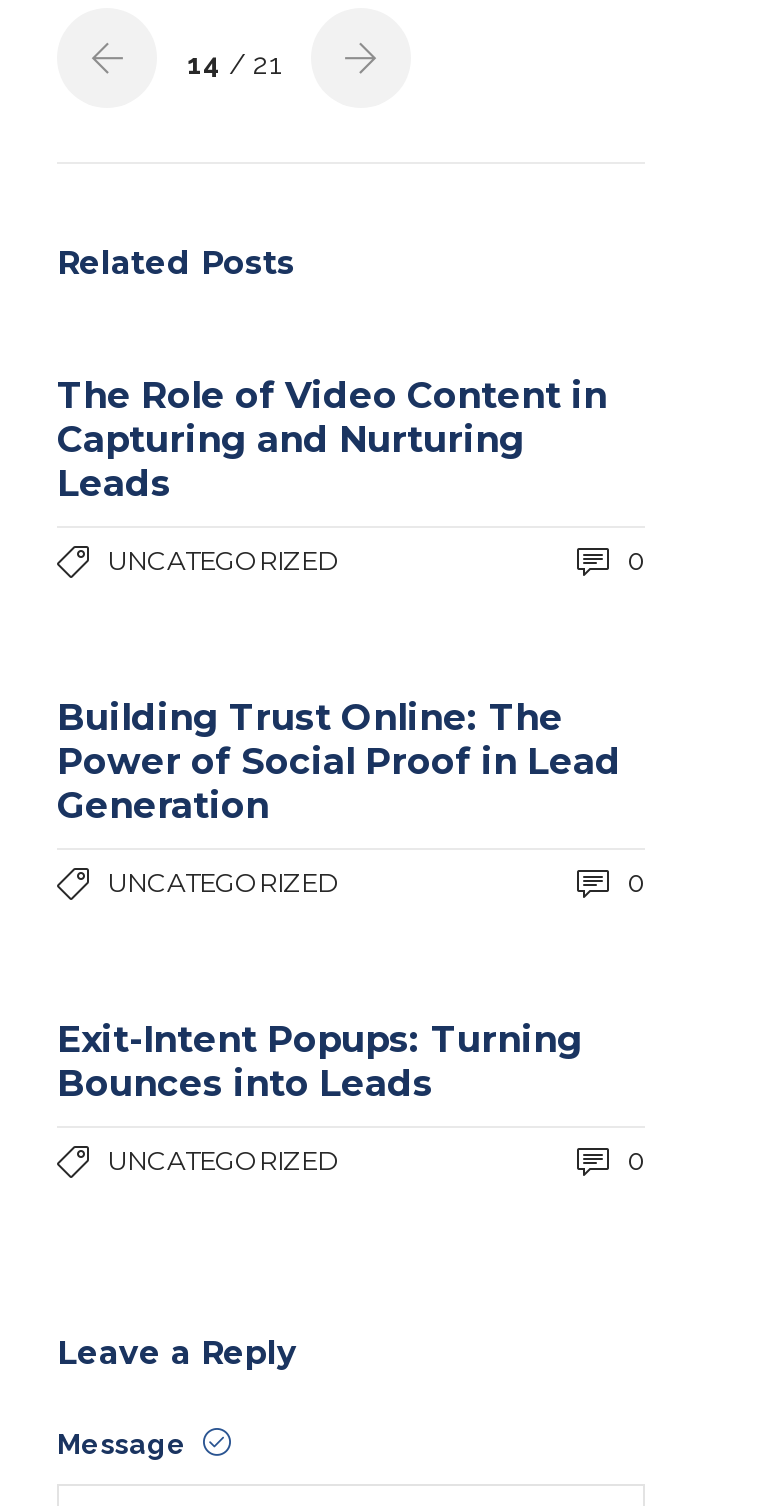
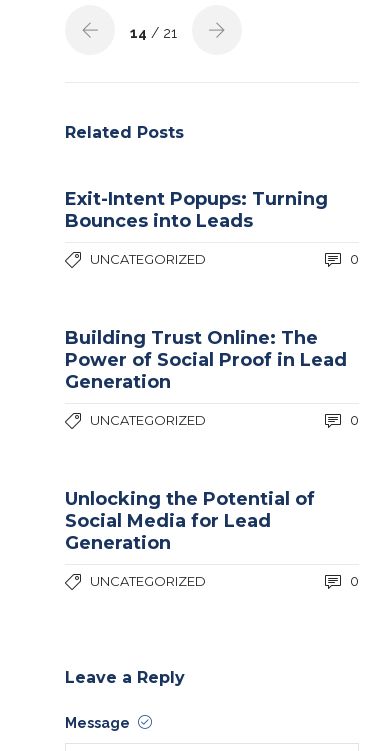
- The Role of Video Content in
- Capturing and Nurturing
- Leads

moved up: UNCATEGORIZED | Building Trust Online: The | Power of Social Proof in Lead | Generation | UNCATEGORIZED

+ Unlocking the Potential of
+ Social Media for Lead
+ Generation

moved up: Exit-Intent Popups: Turning | Bounces into Leads
